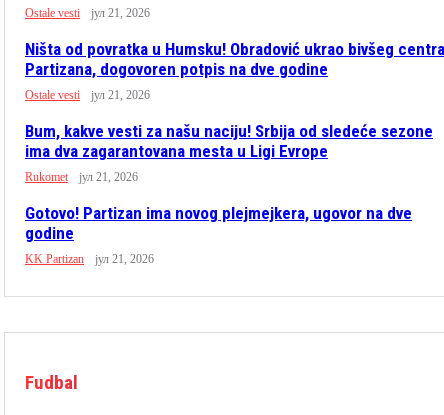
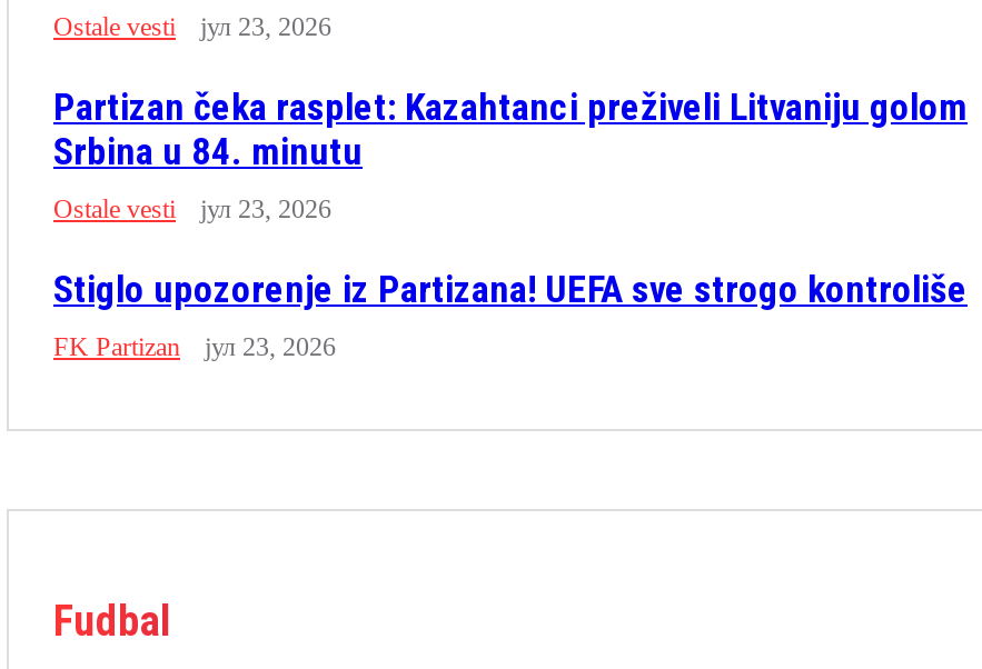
- Ostale vesti јул 21, 2026
+ Ostale vesti јул 23, 2026

- Ništa od povratka u Humsku! Obradović ukrao bivšeg centra
- Partizana, dogovoren potpis na dve godine
+ Partizan čeka rasplet: Kazahtanci preživeli Litvaniju golom
+ Srbina u 84. minutu

- јул 21, 2026
- Bum, kakve vesti za našu naciju! Srbija od sledeće sezone
- ima dva zagarantovana mesta u Ligi Evrope
- Rukomet
- јул 21, 2026
- Gotovo! Partizan ima novog plejmejkera, ugovor na dve
- godine
- KK Partizan
- јул 21, 2026
+ јул 23, 2026
+ Stiglo upozorenje iz Partizana! UEFA sve strogo kontroliše
+ FK Partizan
+ јул 23, 2026
